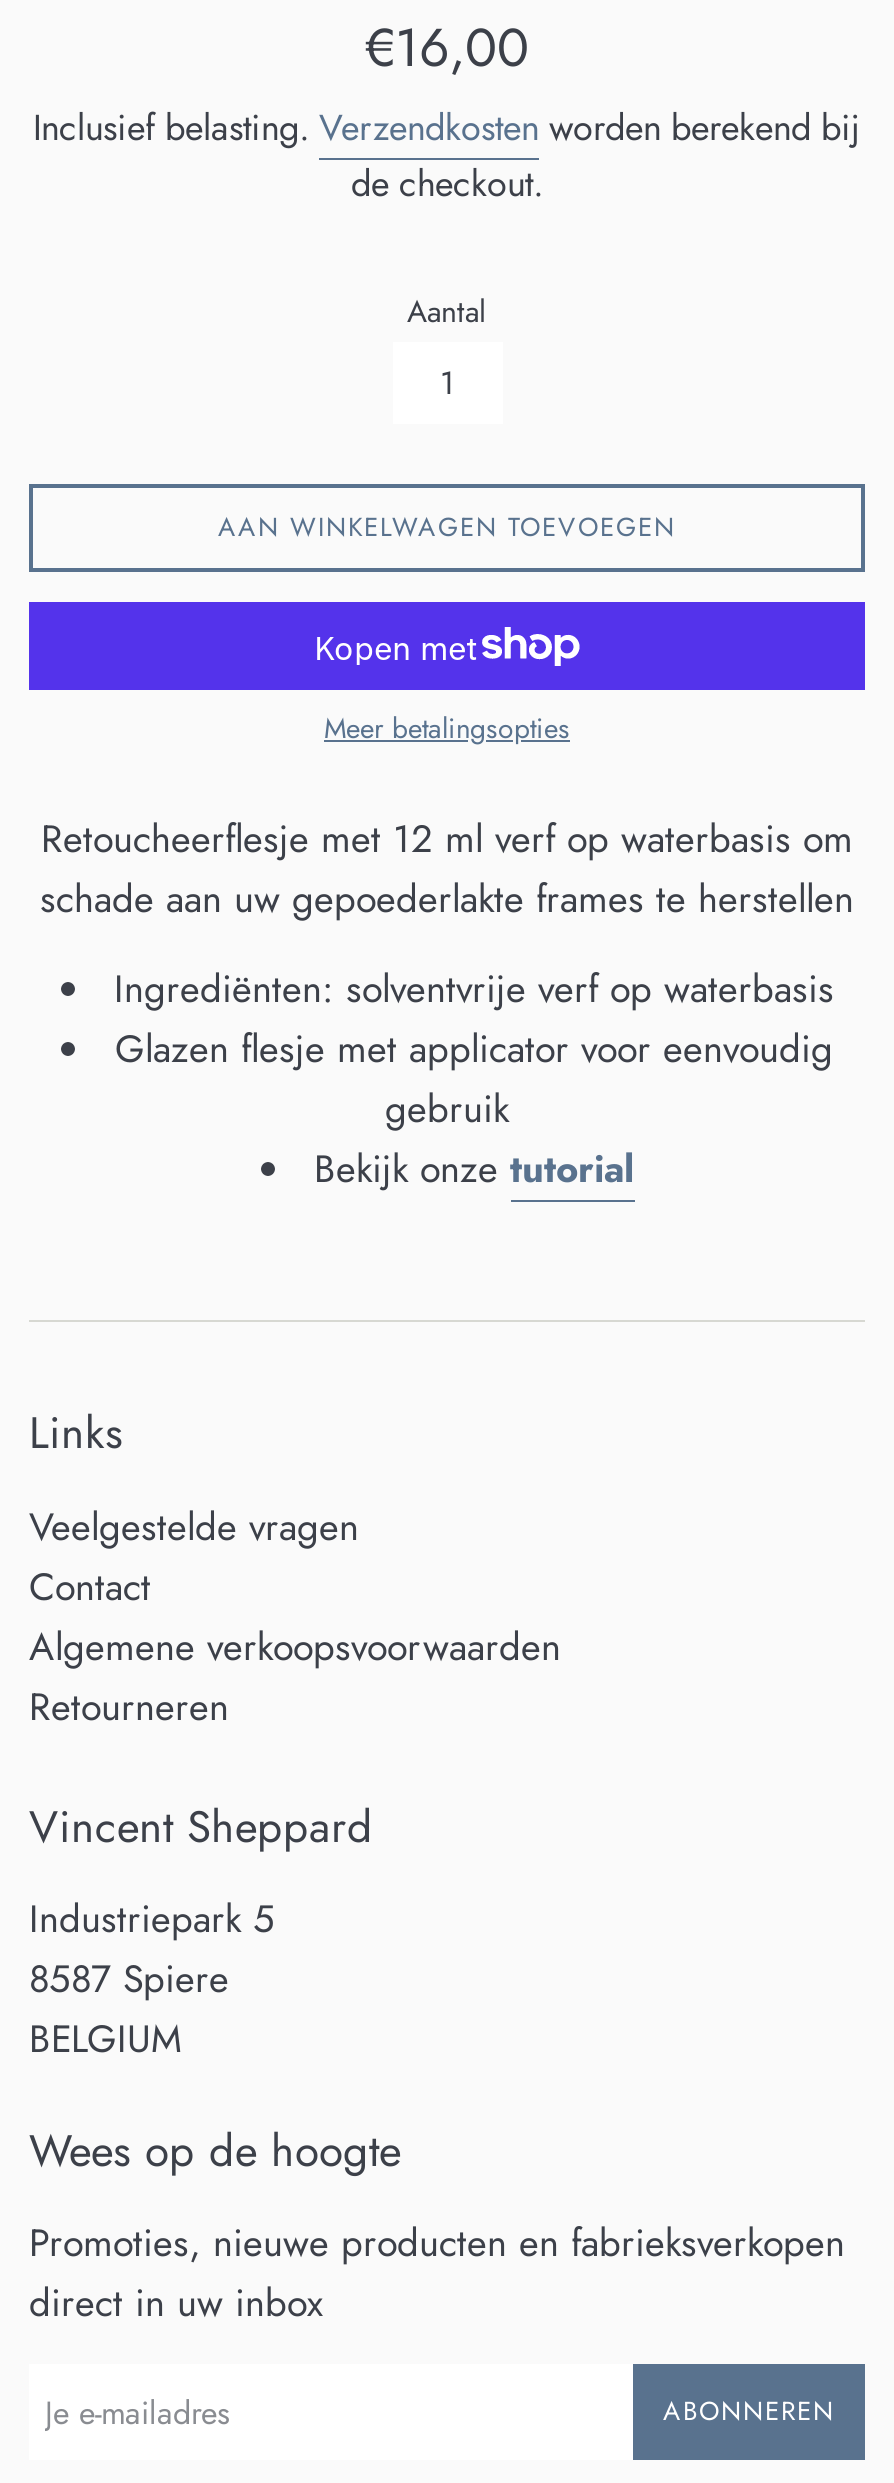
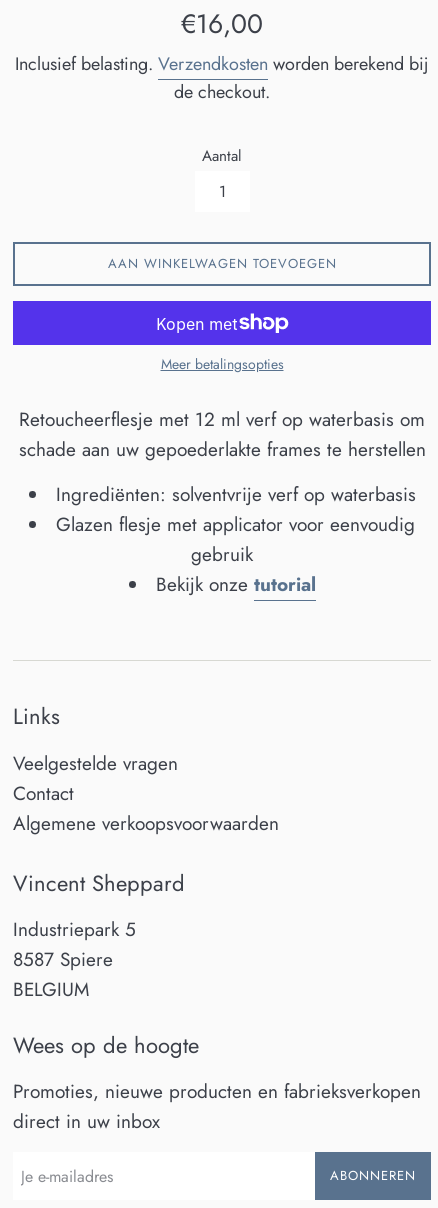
- Retourneren
